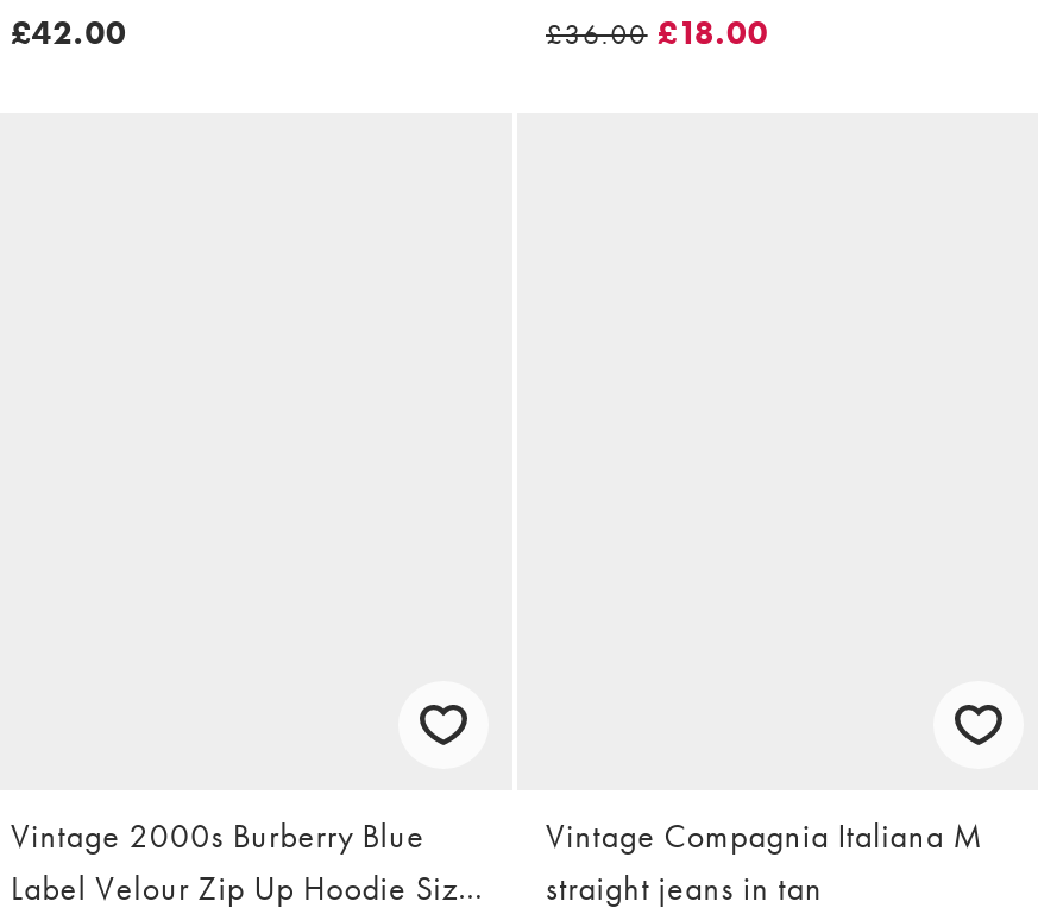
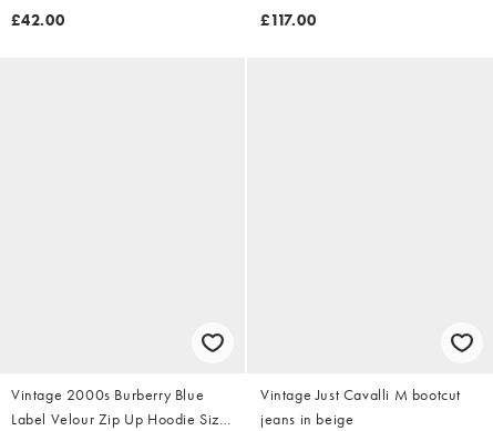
- £36.00 £18.00
+ £117.00

- Vintage Compagnia Italiana M
- straight jeans in tan
+ Vintage Just Cavalli M bootcut
+ jeans in beige
